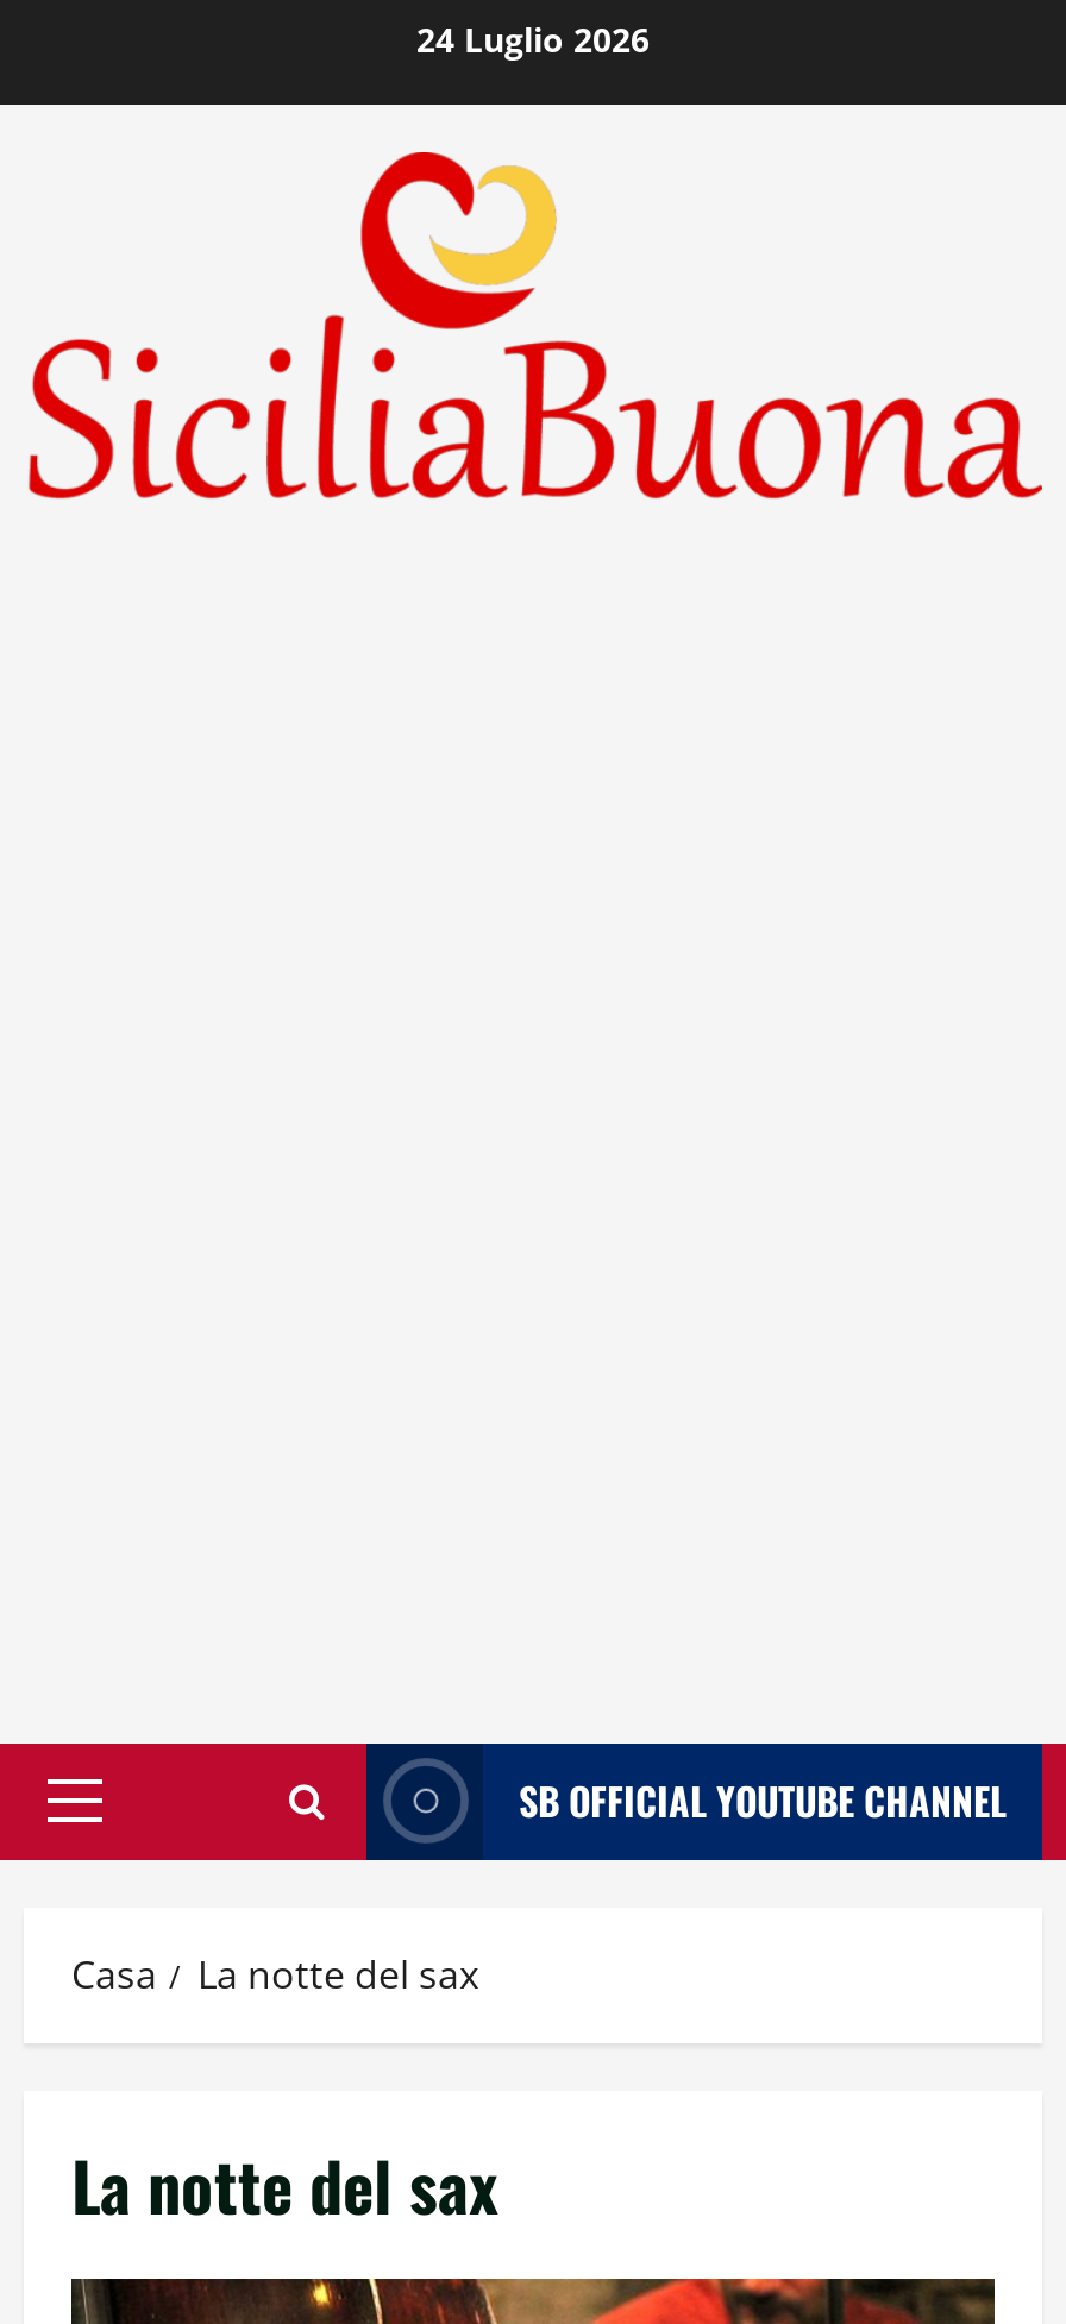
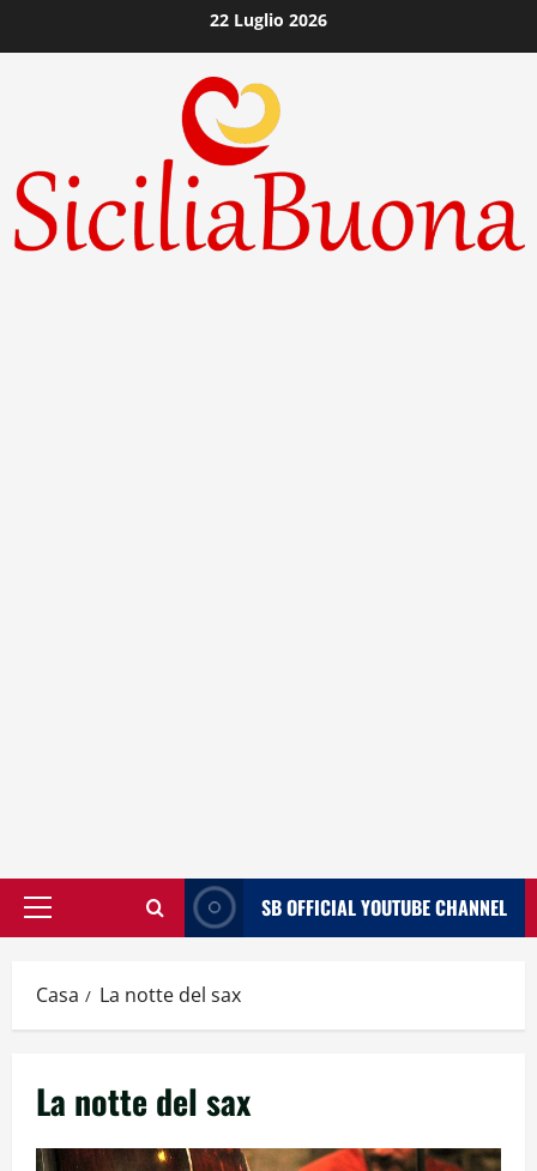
- 24 Luglio 2026
+ 22 Luglio 2026
